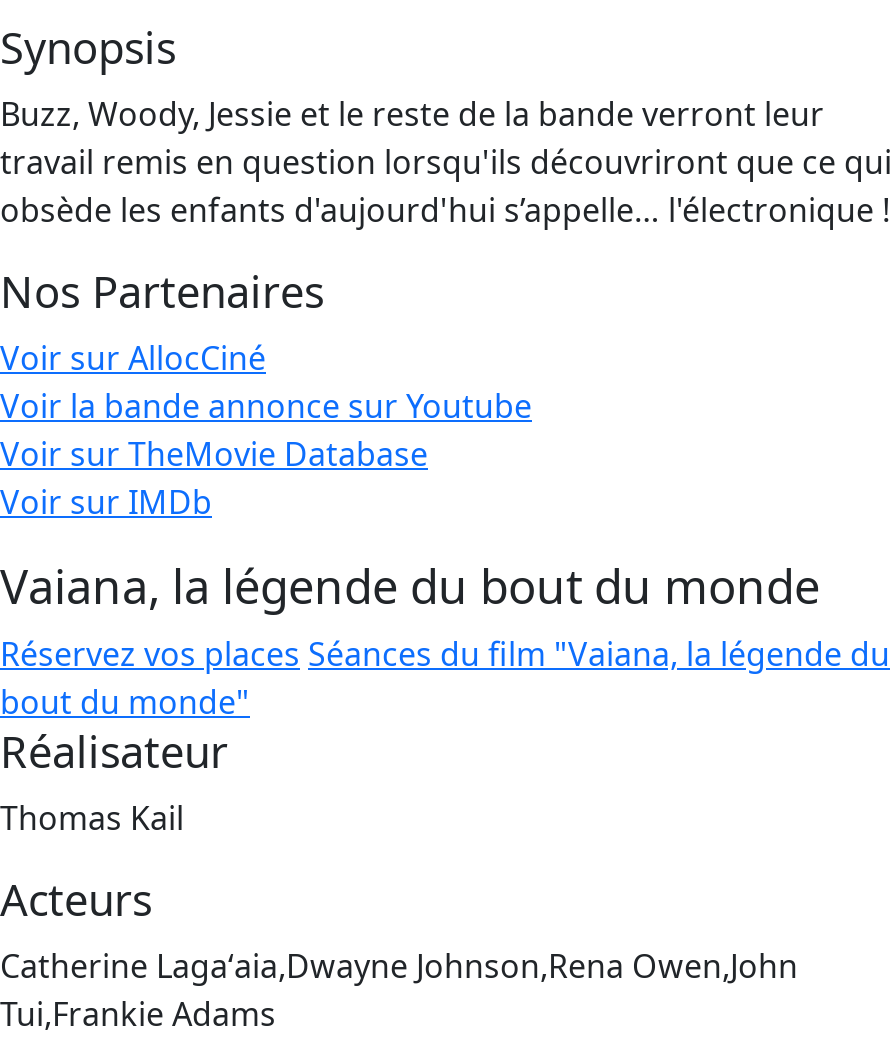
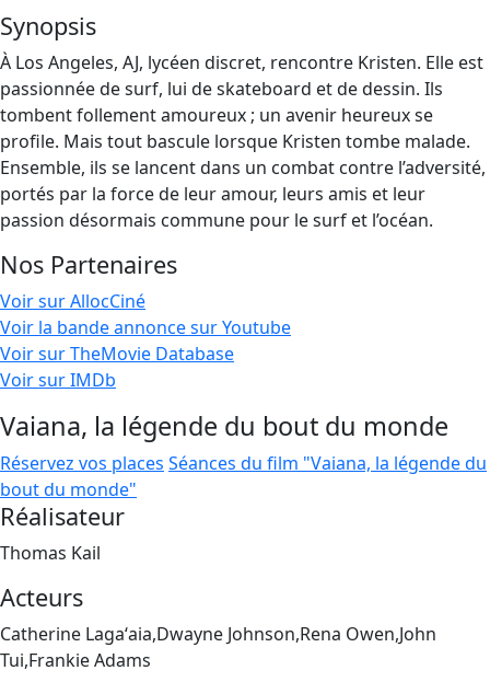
- Buzz, Woody, Jessie et le reste de la bande verront leur
- travail remis en question lorsqu'ils découvriront que ce qui
- obsède les enfants d'aujourd'hui s’appelle… l'électronique !
+ À Los Angeles, AJ, lycéen discret, rencontre Kristen. Elle est
+ passionnée de surf, lui de skateboard et de dessin. Ils
+ tombent follement amoureux ; un avenir heureux se
+ profile. Mais tout bascule lorsque Kristen tombe malade.
+ Ensemble, ils se lancent dans un combat contre l’adversité,
+ portés par la force de leur amour, leurs amis et leur
+ passion désormais commune pour le surf et l’océan.
